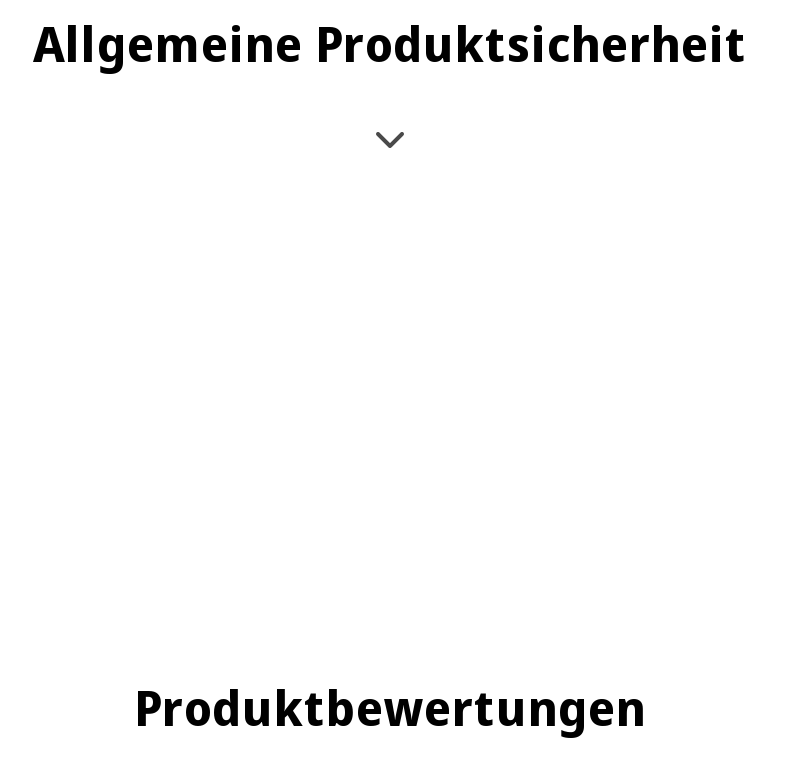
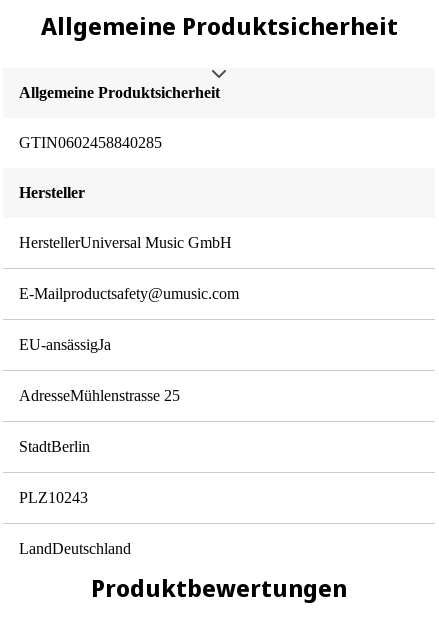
+ Allgemeine Produktsicherheit
+ GTIN0602458840285
+ Hersteller
+ Hersteller Universal Music GmbH
+ E-Mailproductsafety@umusic.com
+ EU-ansässigJa
+ AdresseMühlenstrasse 25
+ StadtBerlin
+ PLZ 10243
+ LandDeutschland
